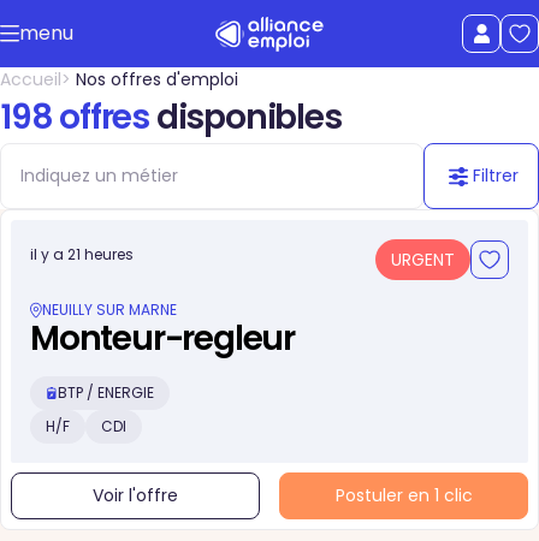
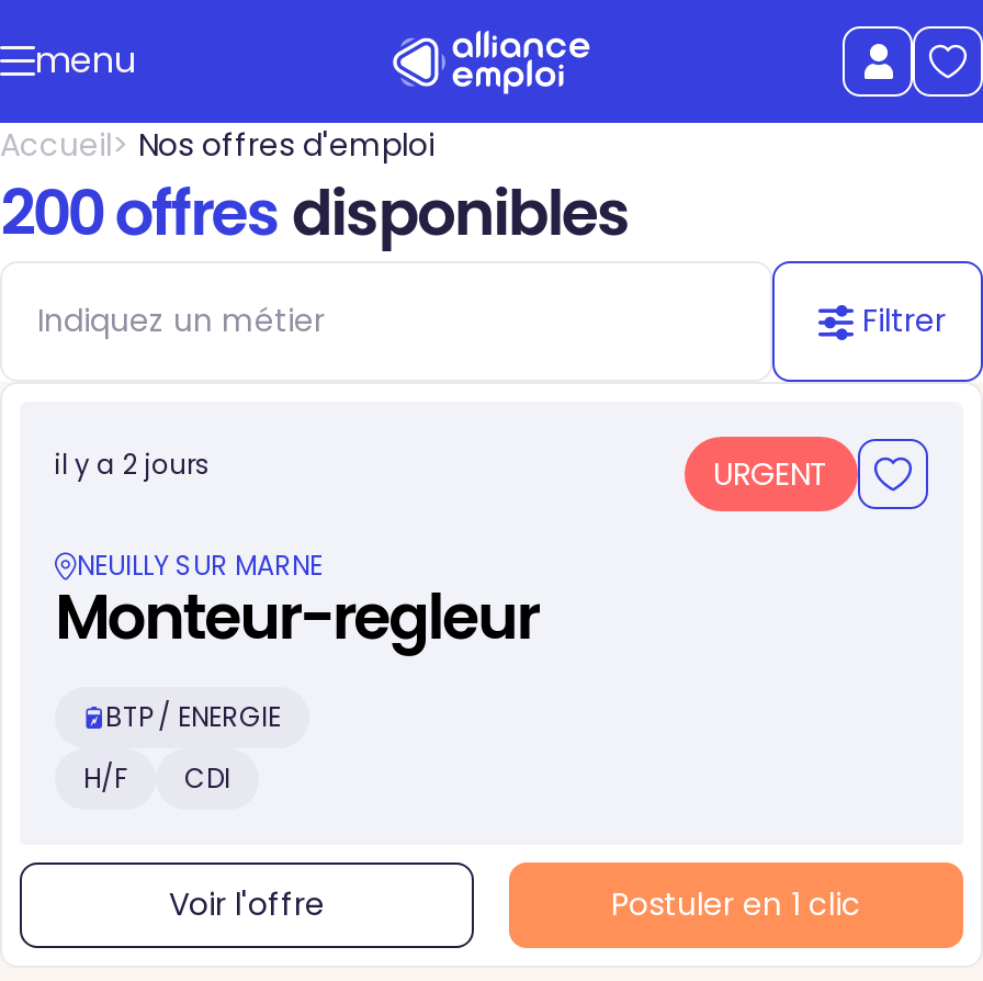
- 198 offres disponibles
+ 200 offres disponibles

- il y a 21 heures
+ il y a 2 jours
